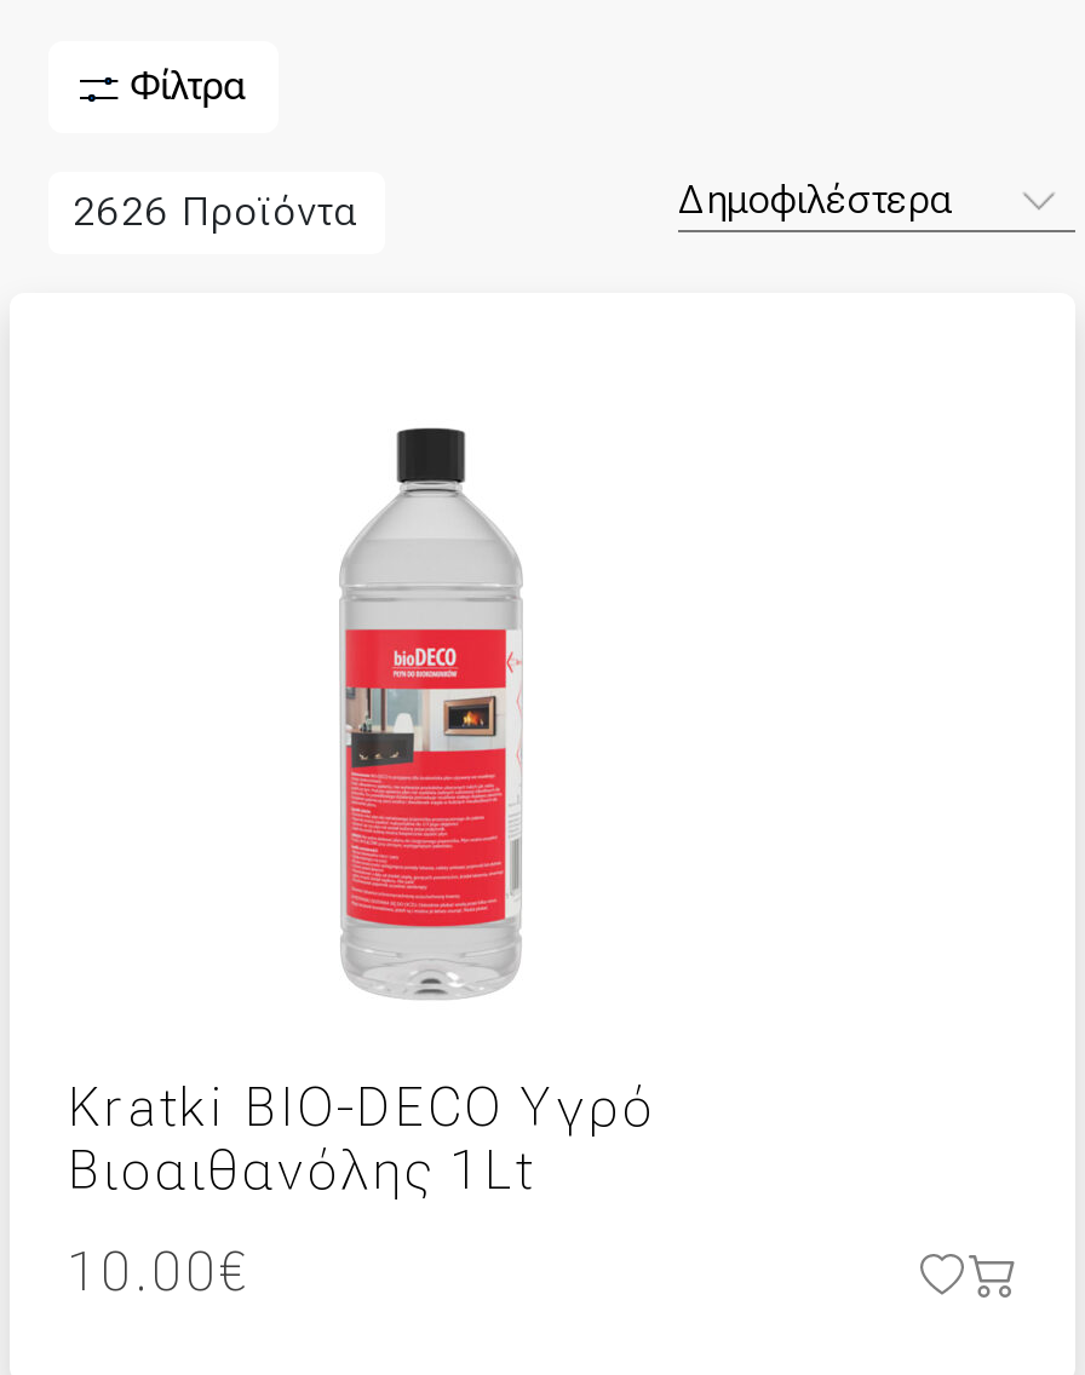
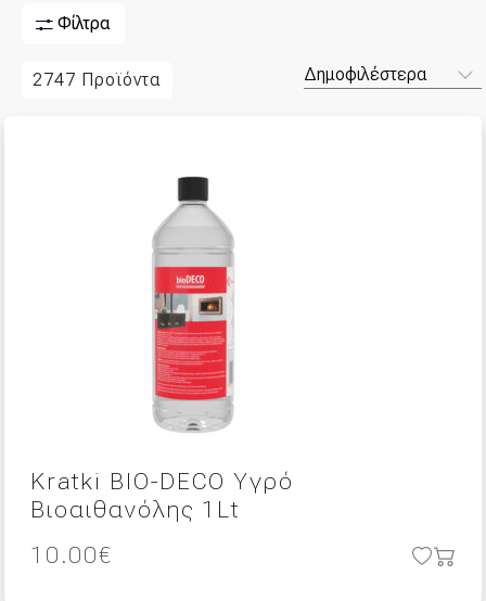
- 2626 Προϊόντα
+ 2747 Προϊόντα
